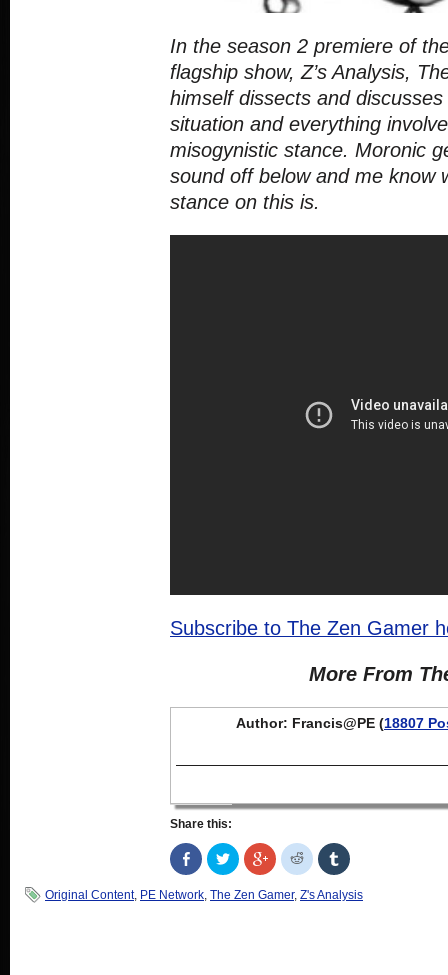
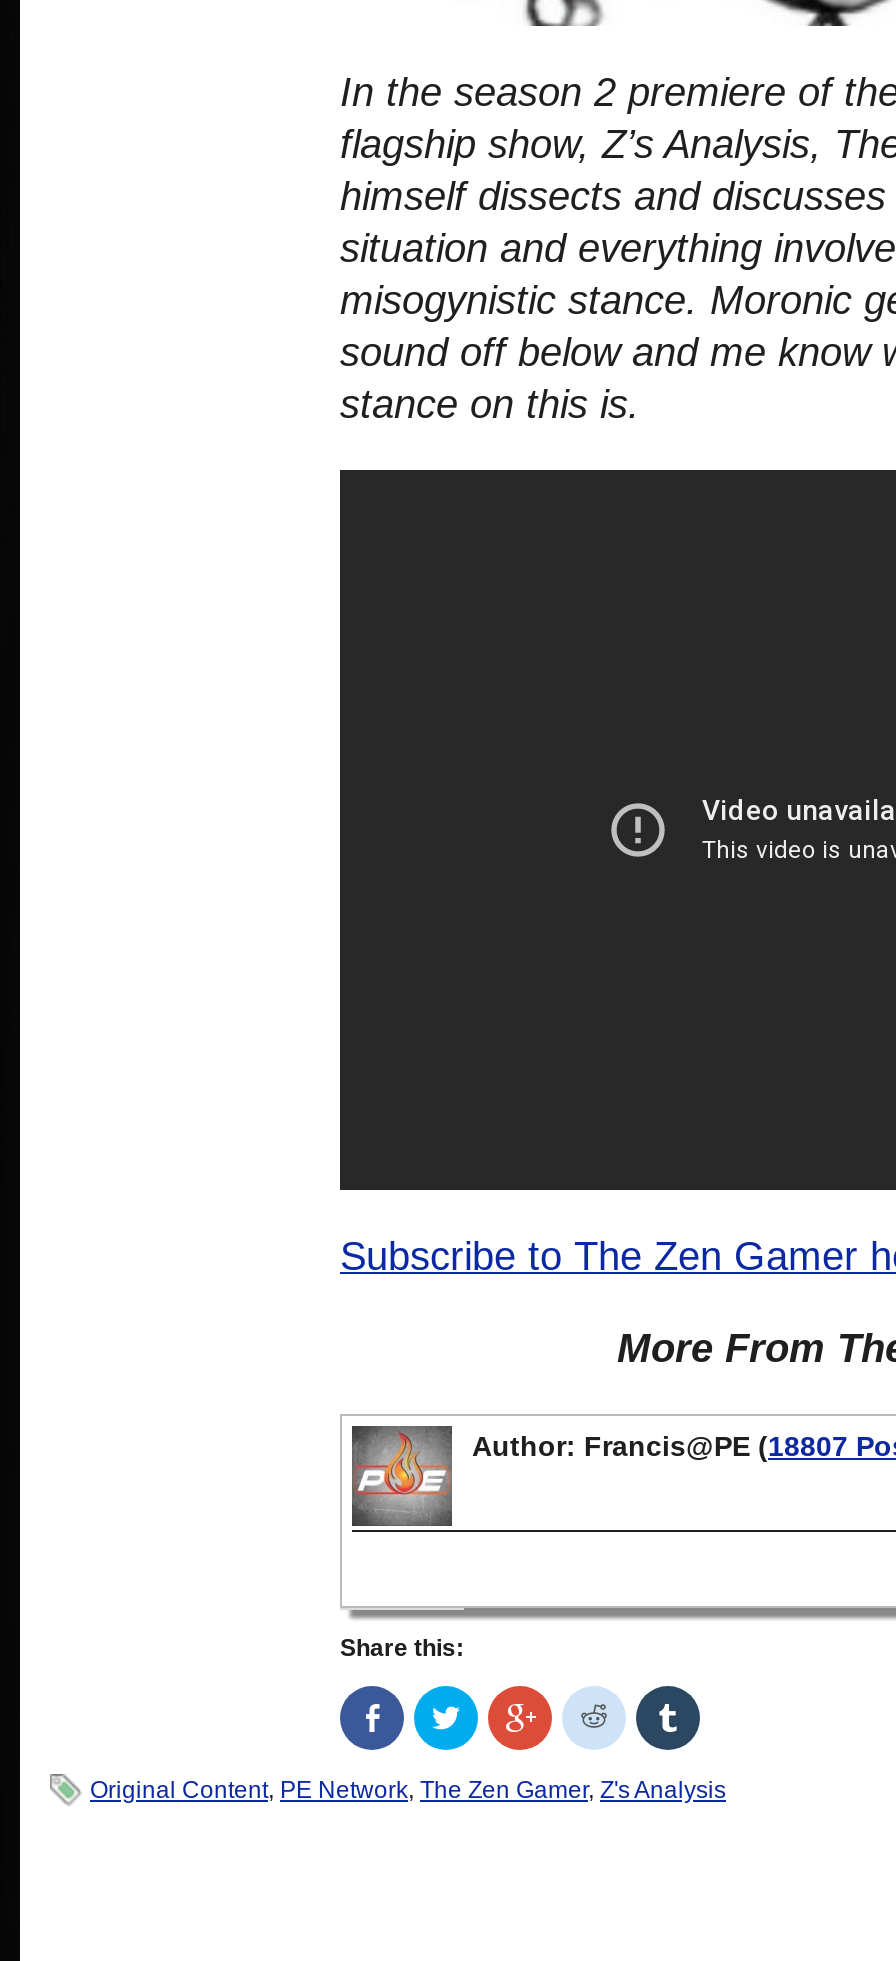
+ [image]
